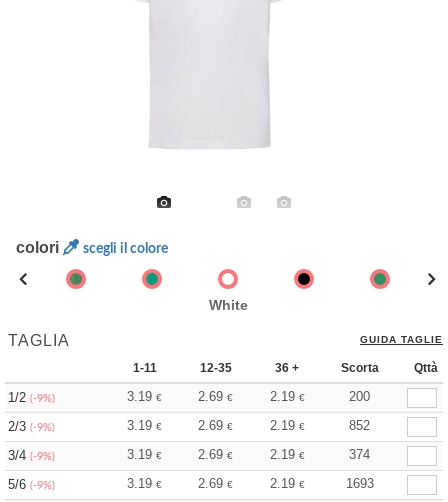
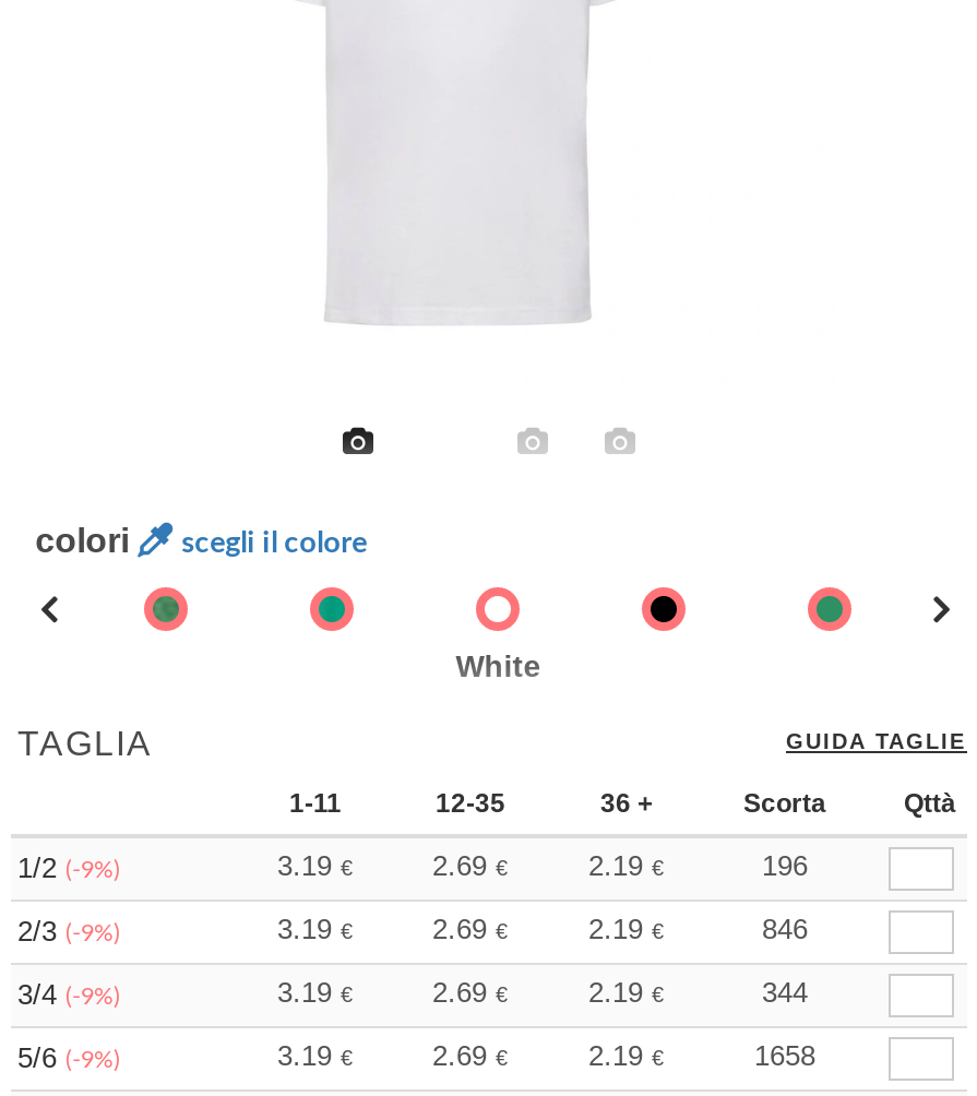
- 200
+ 196

- 852
+ 846

- 374
+ 344

- 1693
+ 1658
